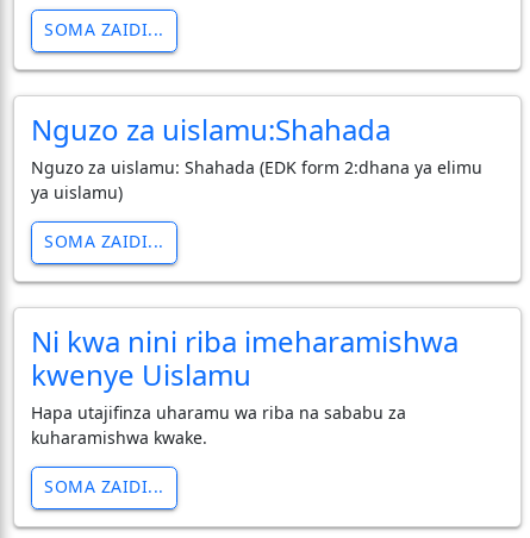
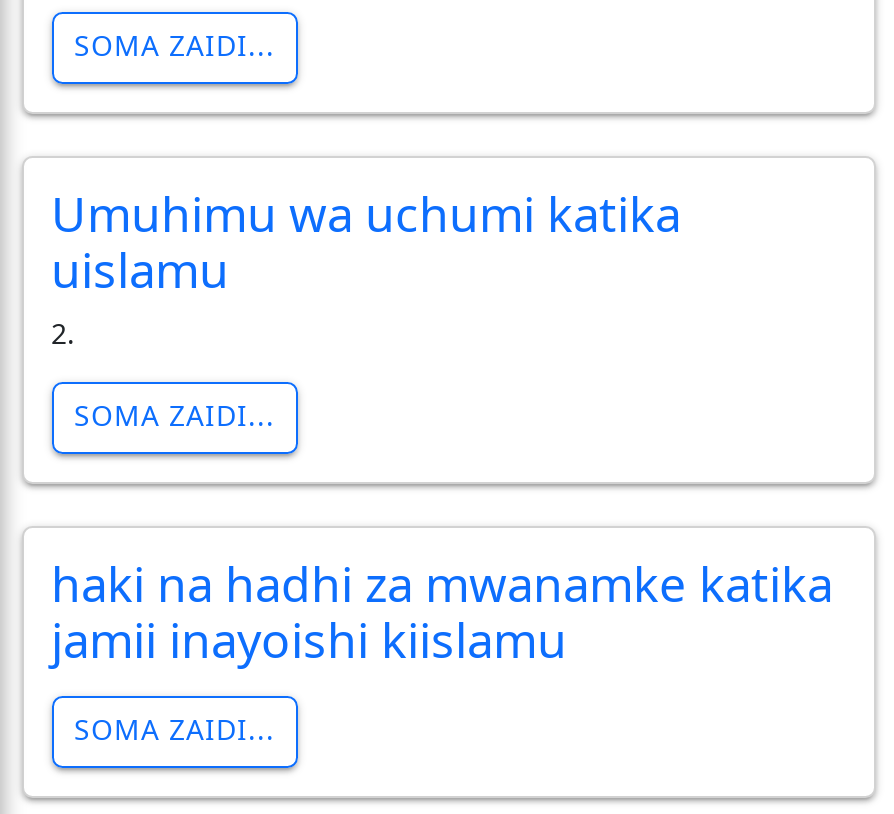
- Nguzo za uislamu:Shahada
- Nguzo za uislamu: Shahada (EDK form 2:dhana ya elimu
- ya uislamu)
+ Umuhimu wa uchumi katika
+ uislamu
+ 2.

- Ni kwa nini riba imeharamishwa
- kwenye Uislamu
- Hapa utajifinza uharamu wa riba na sababu za
- kuharamishwa kwake.
+ haki na hadhi za mwanamke katika
+ jamii inayoishi kiislamu
